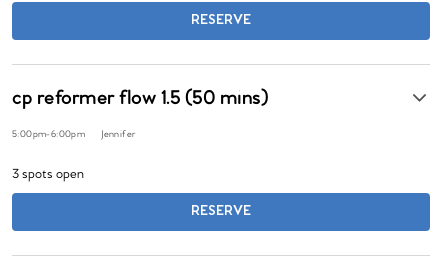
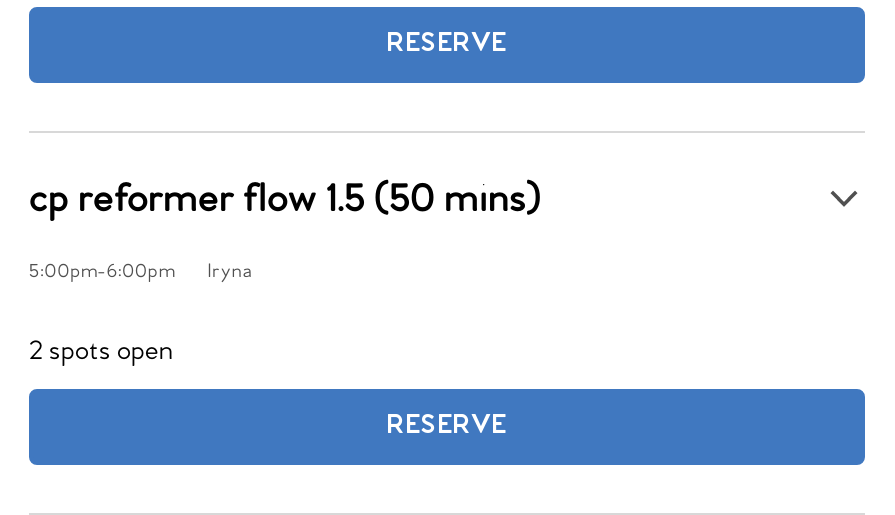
- Jennifer
+ Iryna

- 3 spots open
+ 2 spots open
